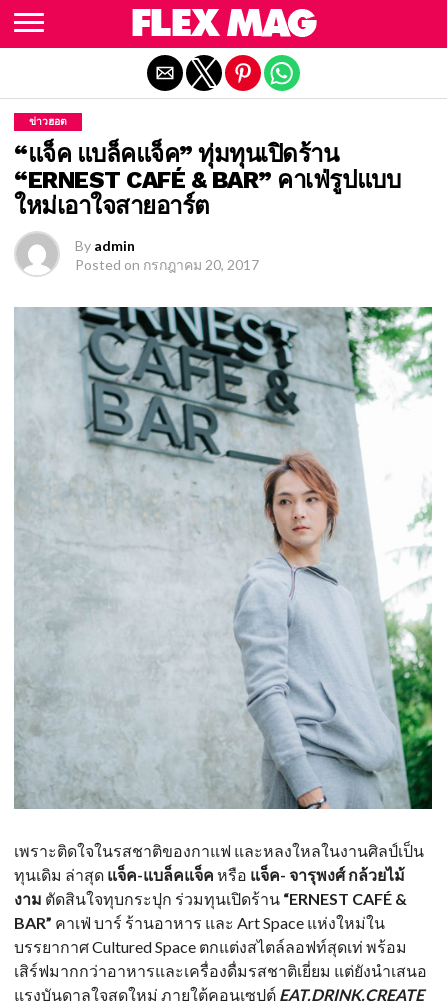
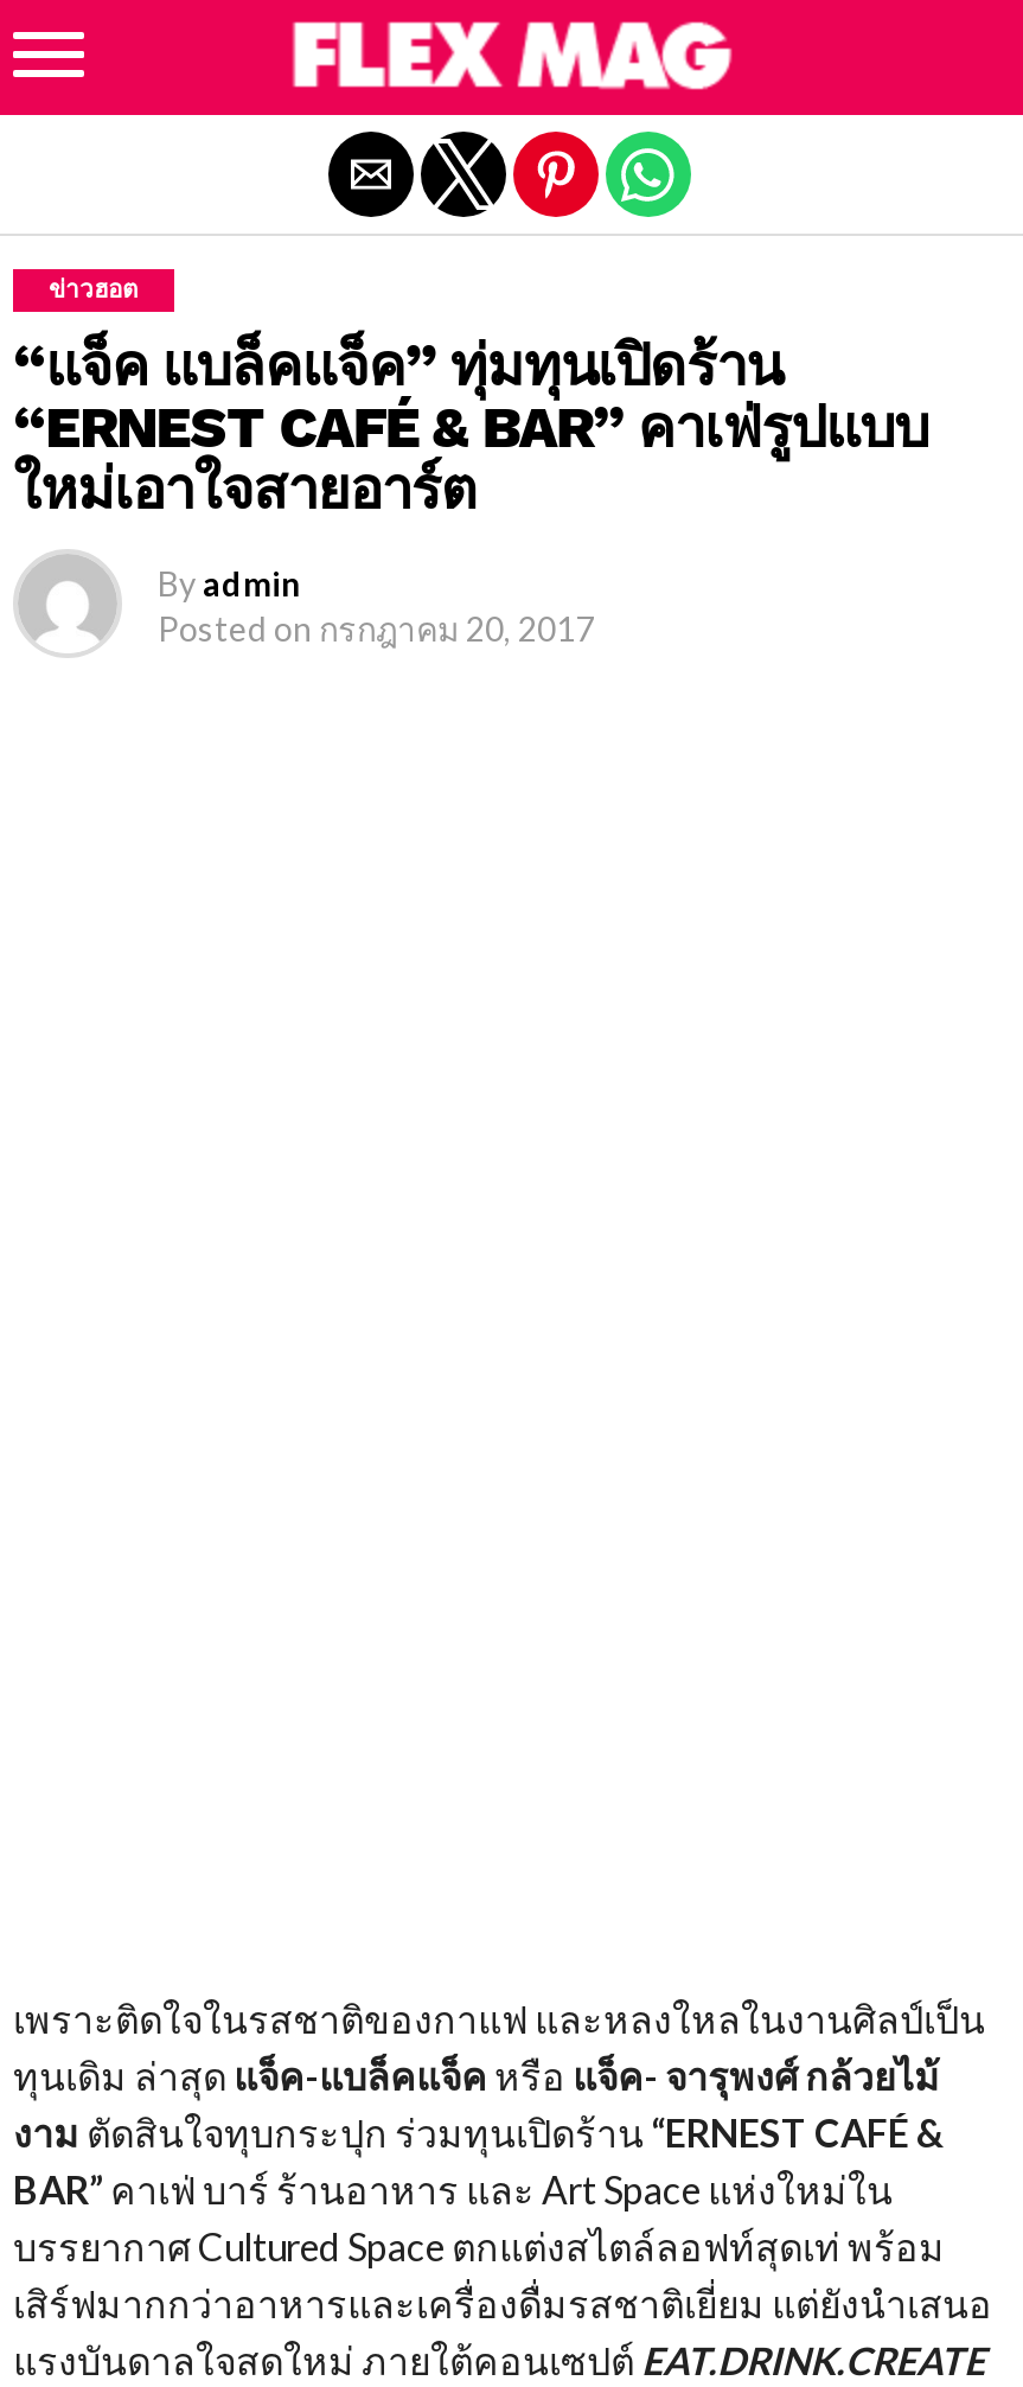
- [image]
